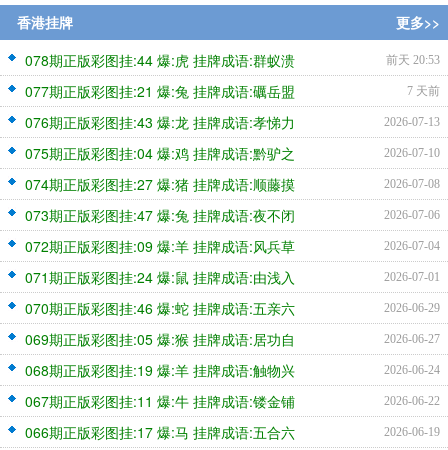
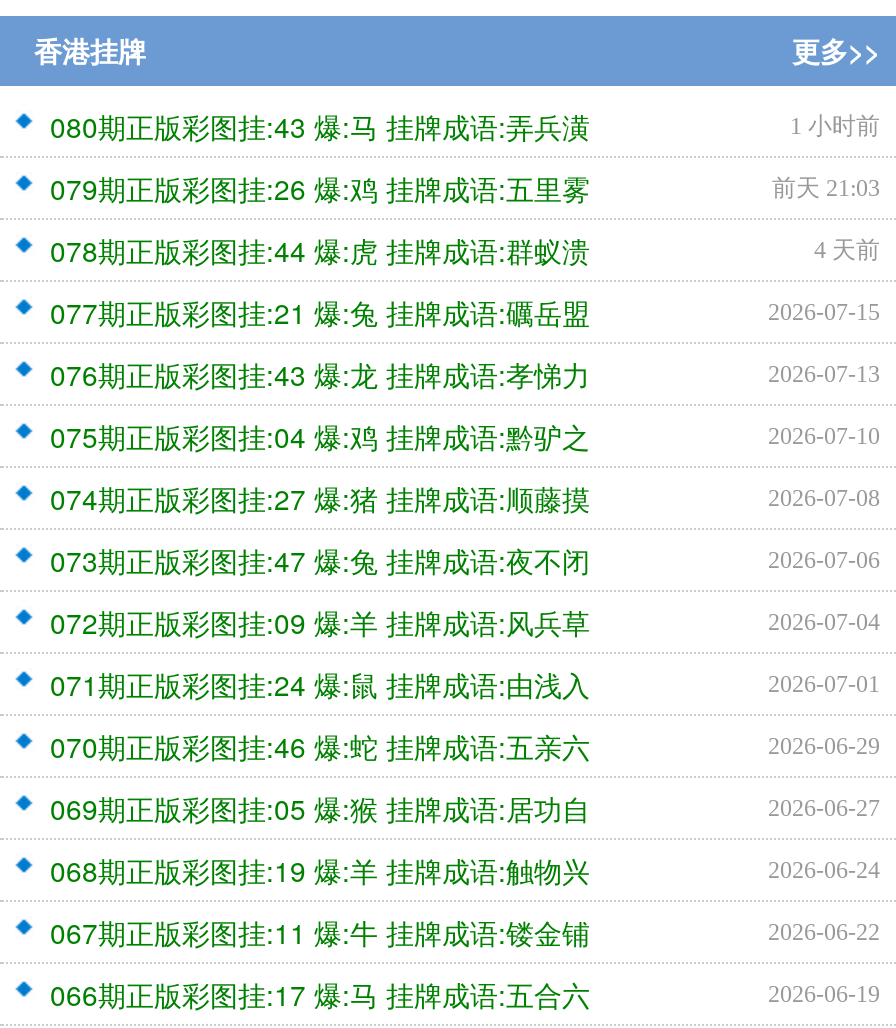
- 前天 20:53
+ 1 小时前
+ 080期正版彩图挂:43 爆:马 挂牌成语:弄兵潢
+ 前天 21:03
+ 079期正版彩图挂:26 爆:鸡 挂牌成语:五里雾
+ 4 天前

- 7 天前
+ 2026-07-15
